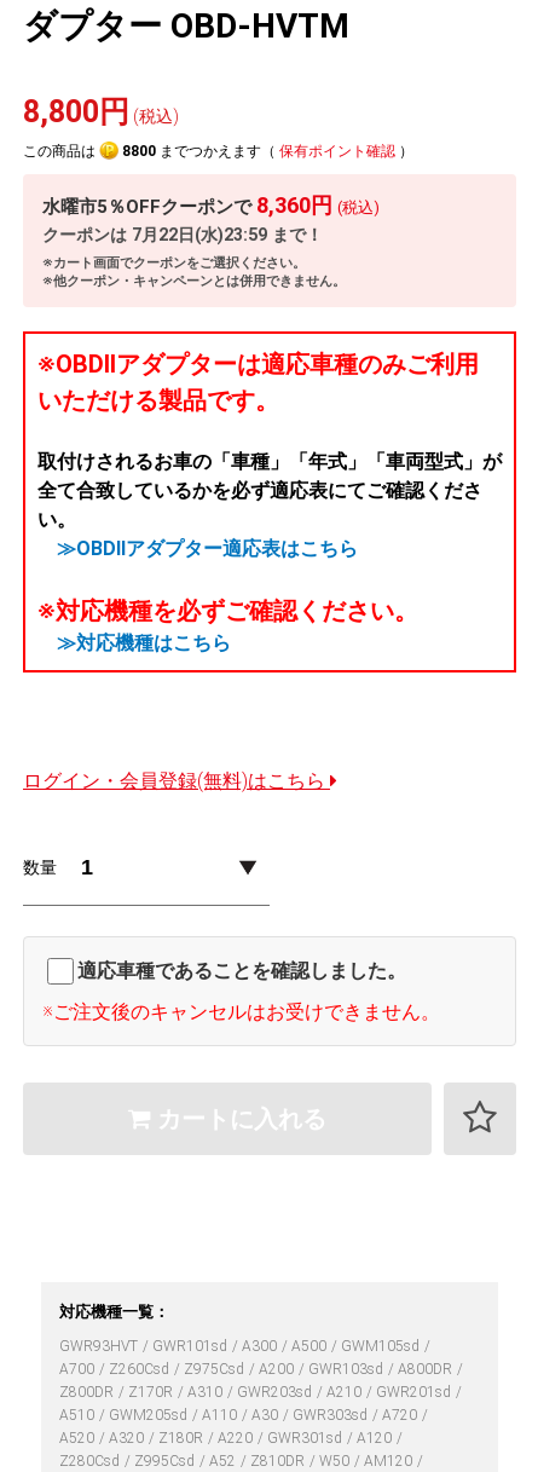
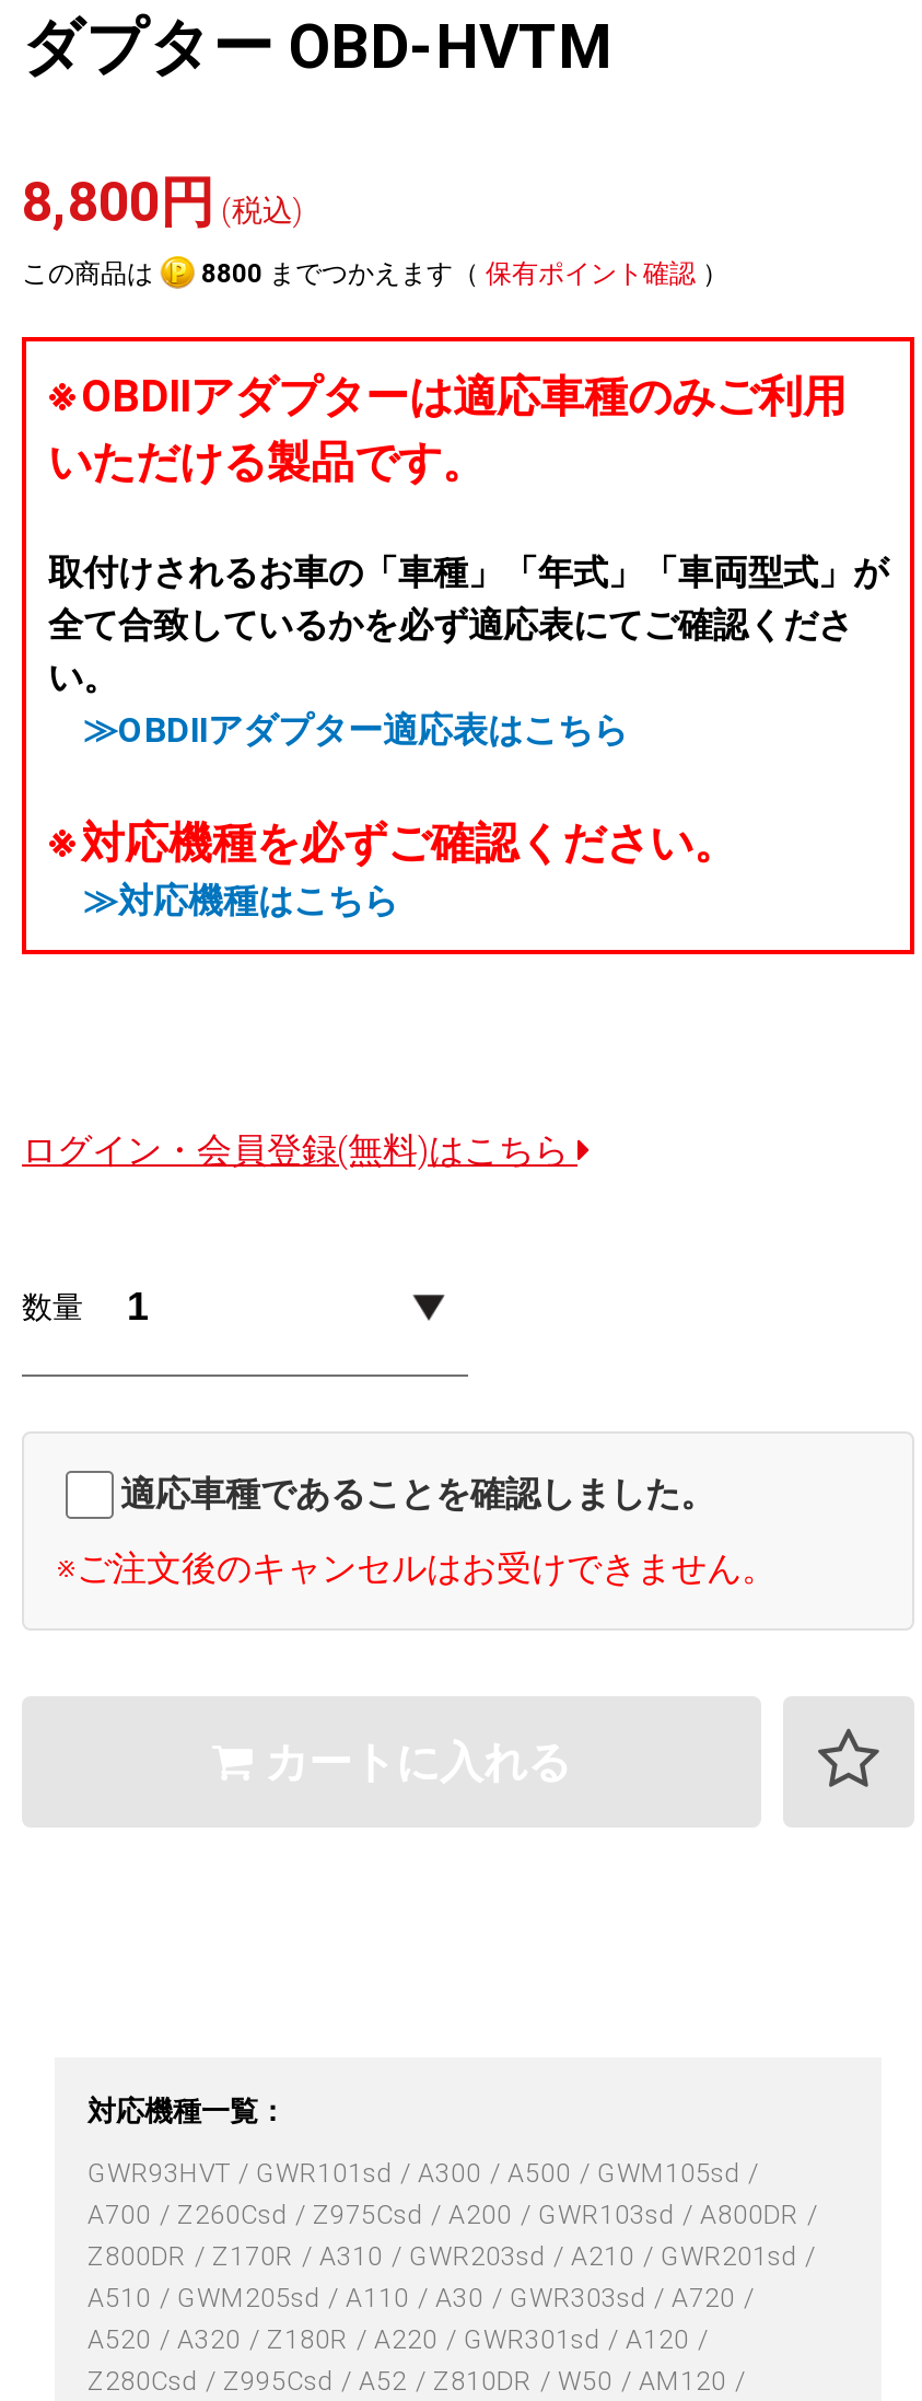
- 水曜市5％OFFクーポンで8,360円 (税込)
- クーポンは7月22日(水)23:59まで！
- ※カート画面でクーポンをご選択ください。
- ※他クーポン・キャンペーンとは併用できません。
